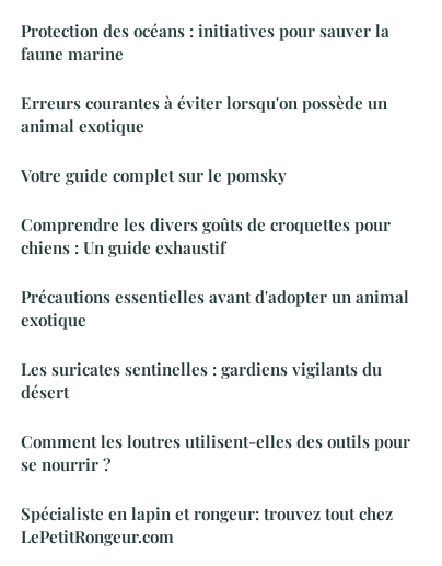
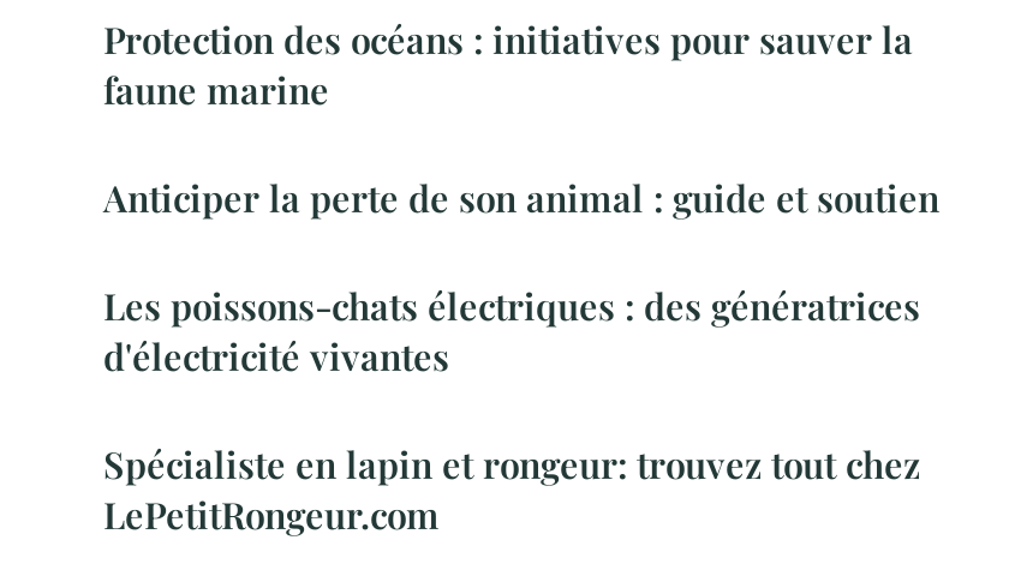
- Erreurs courantes à éviter lorsqu'on possède un
- animal exotique
- Votre guide complet sur le pomsky
- Comprendre les divers goûts de croquettes pour
- chiens : Un guide exhaustif
- Précautions essentielles avant d'adopter un animal
- exotique
- Les suricates sentinelles : gardiens vigilants du
- désert
- Comment les loutres utilisent-elles des outils pour
- se nourrir ?
+ Anticiper la perte de son animal : guide et soutien
+ Les poissons-chats électriques : des génératrices
+ d'électricité vivantes
